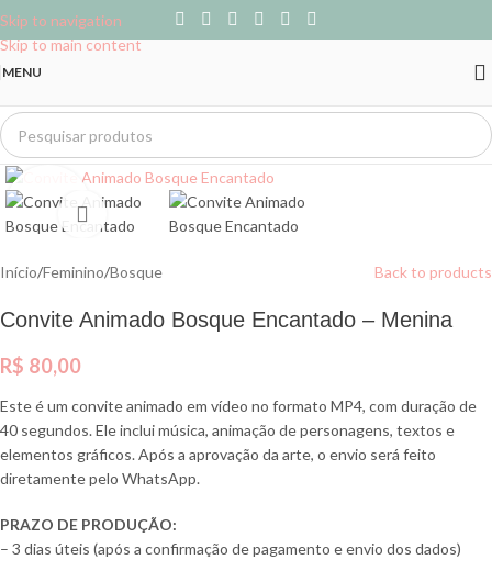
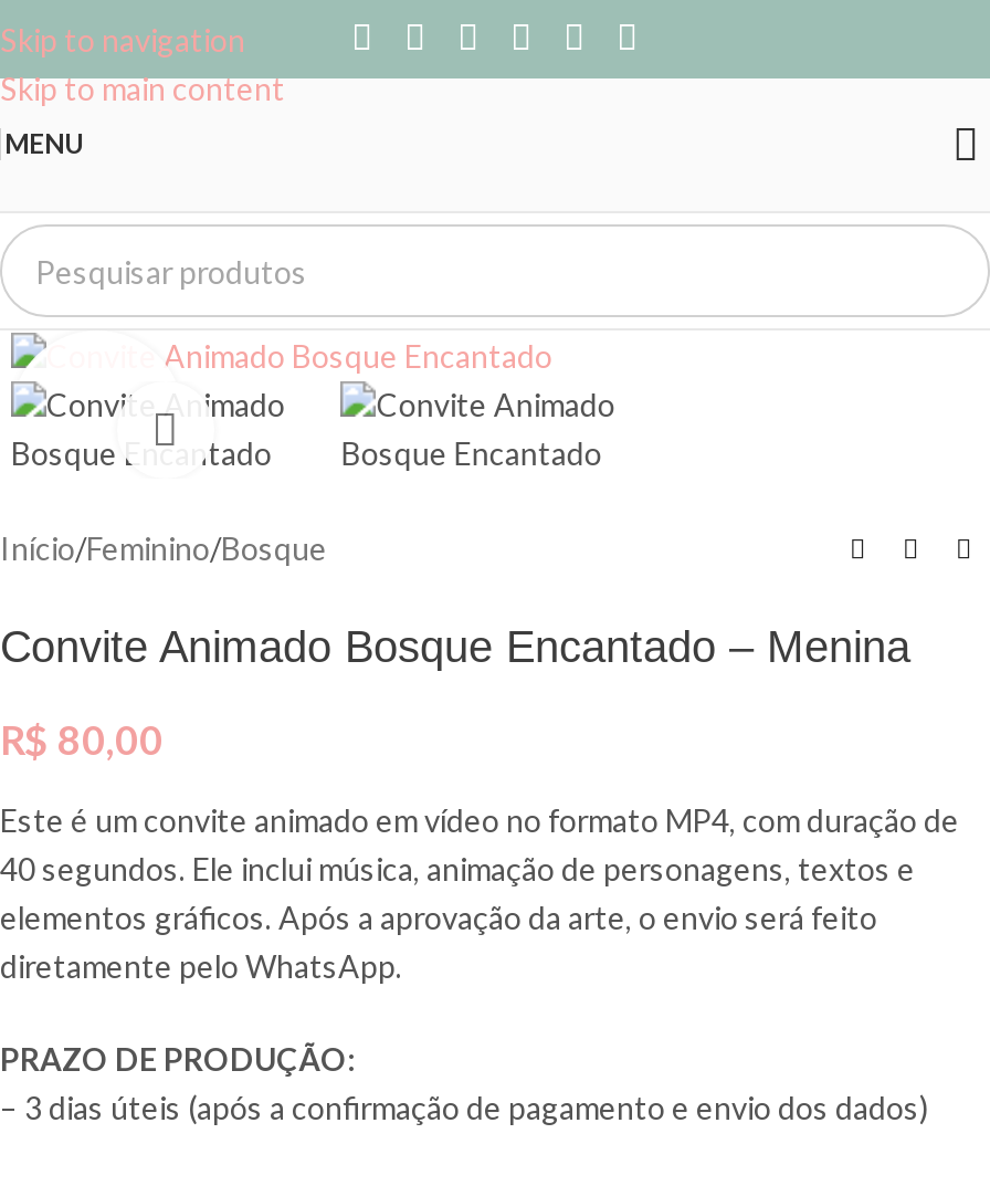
- Back to products
